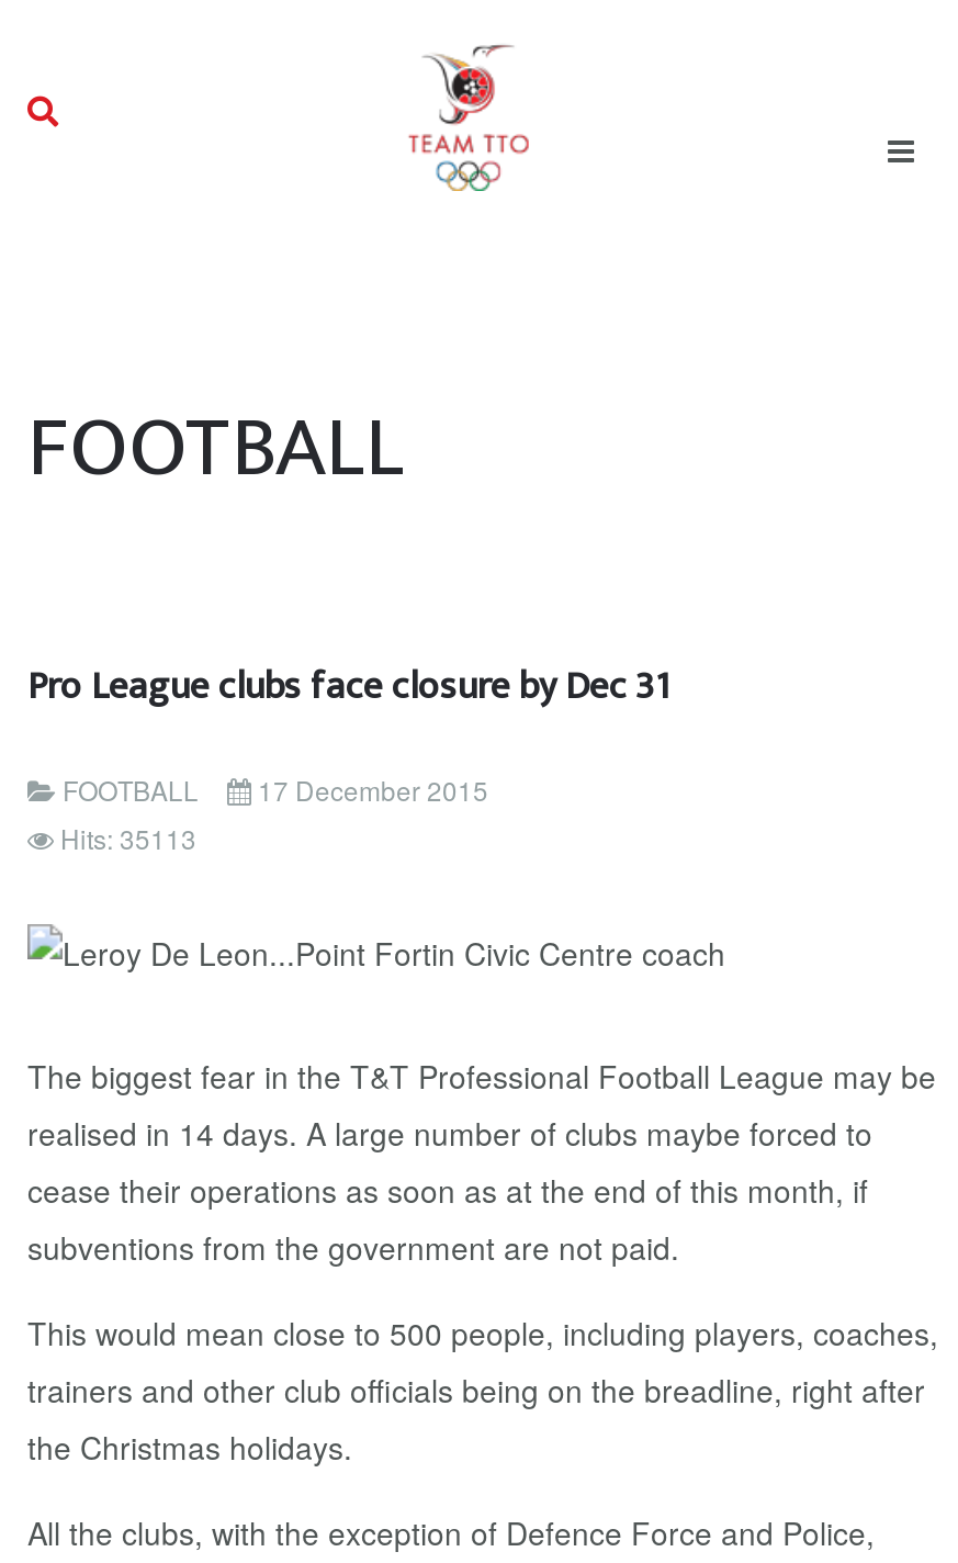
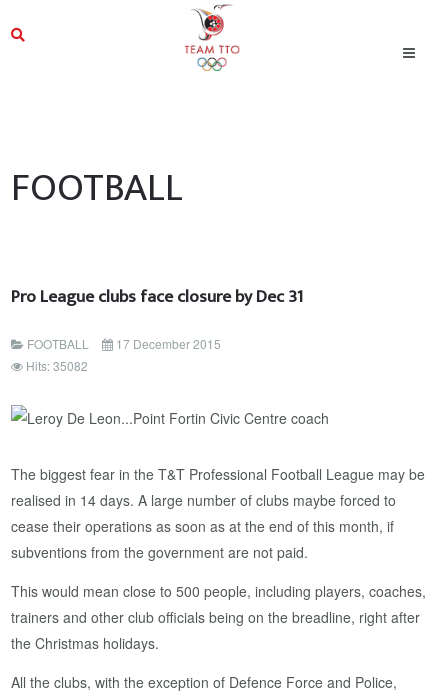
- Hits: 35113
+ Hits: 35082
